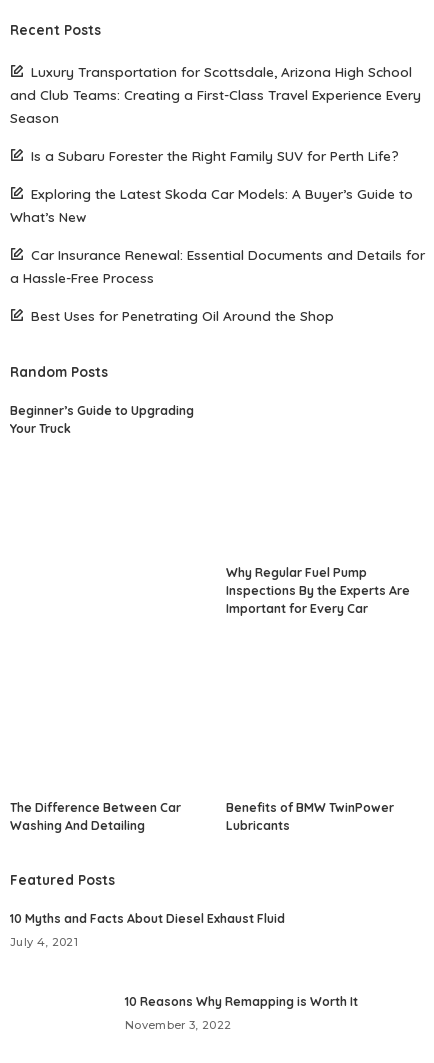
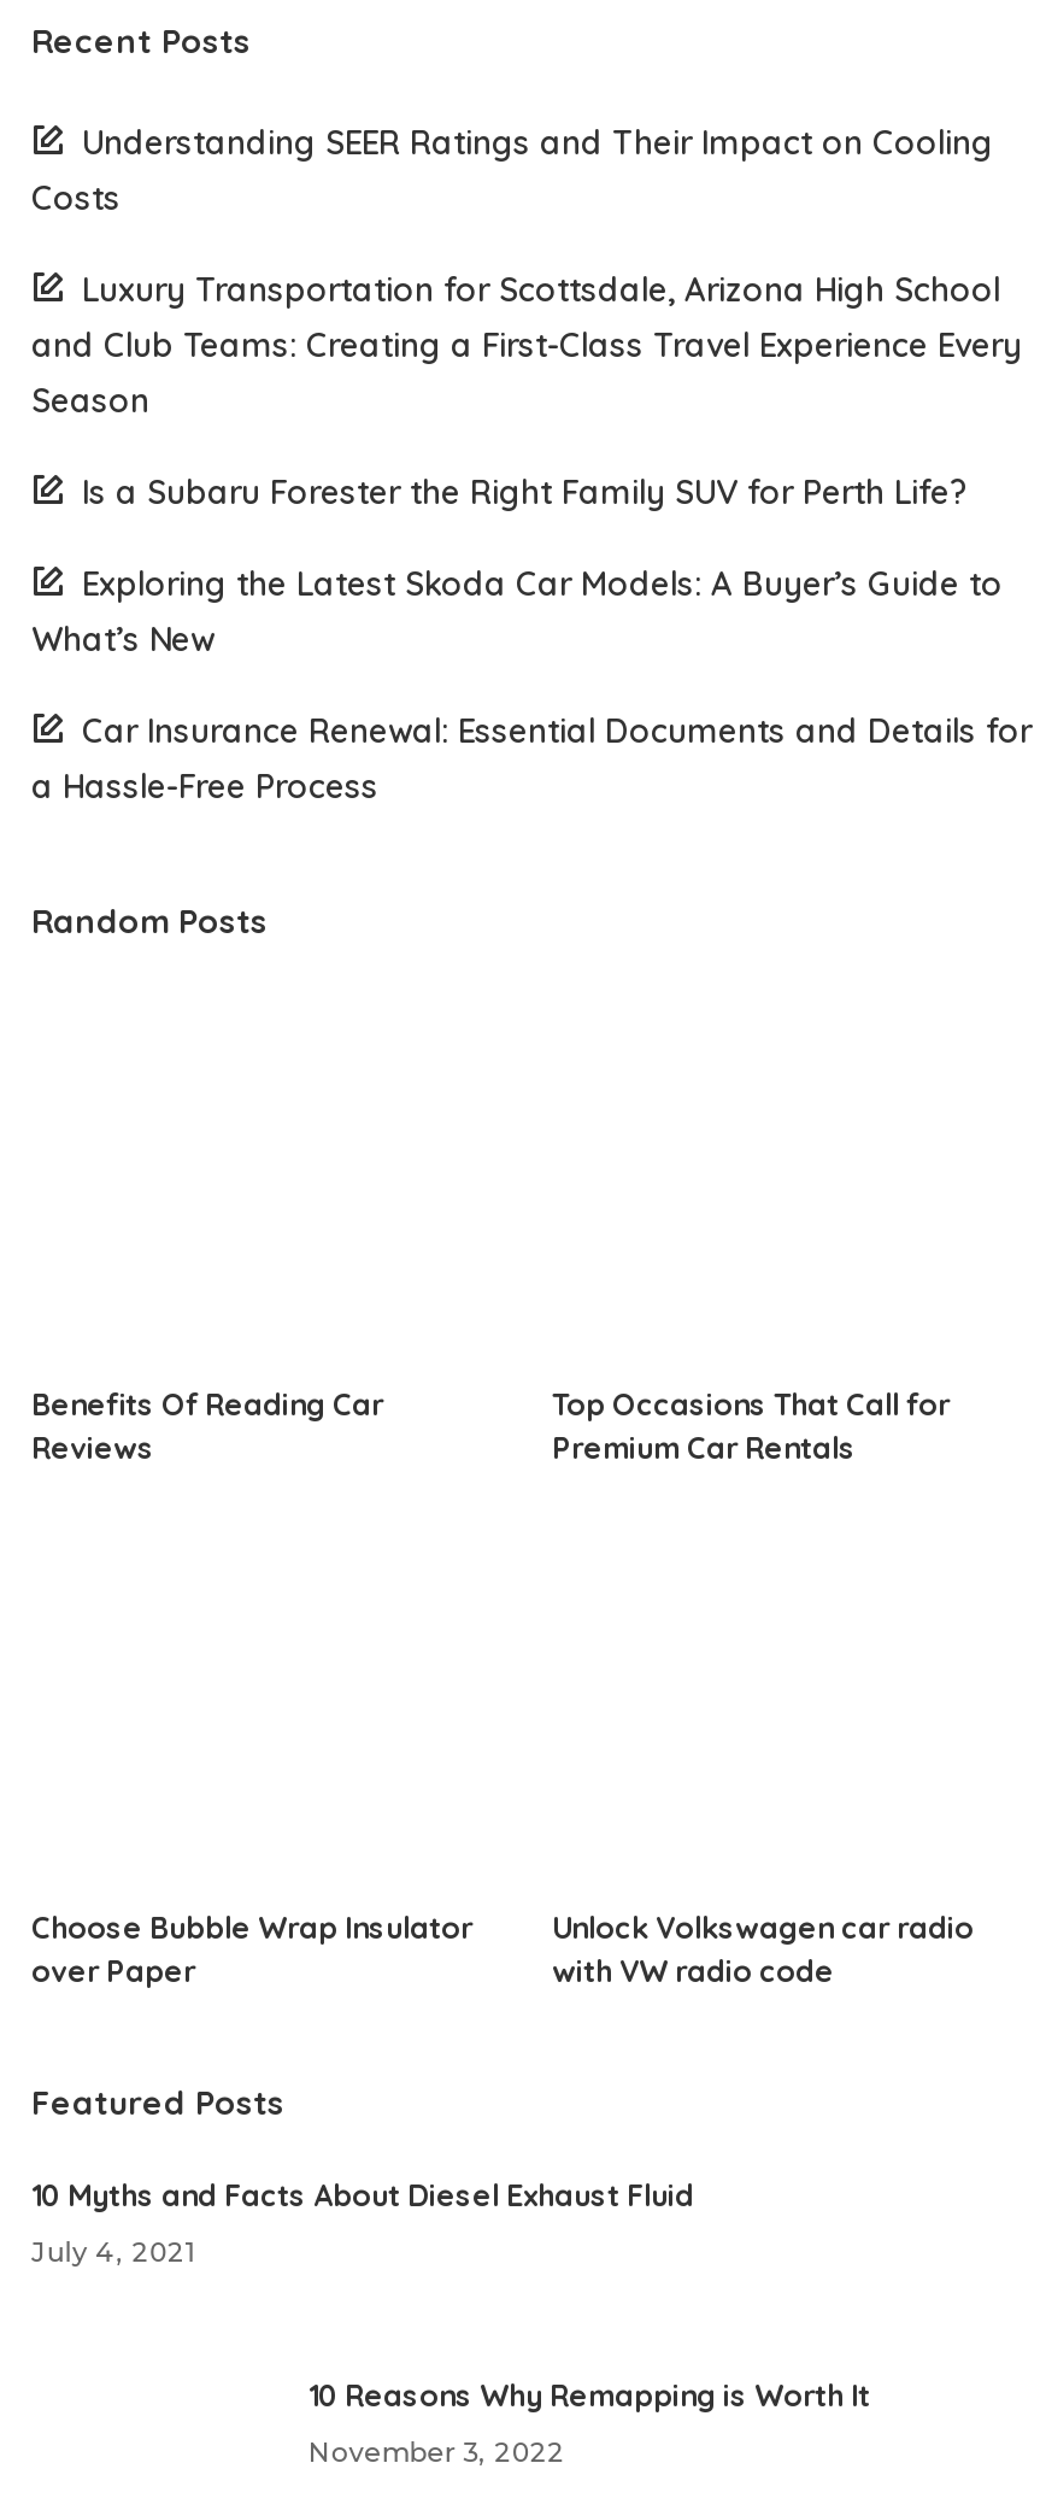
+ Understanding SEER Ratings and Their Impact on Cooling
+ Costs

moved down: Luxury Transportation for Scottsdale, Arizona High School | and Club Teams: Creating a First-Class Travel Experience Every | Season | Is a Subaru Forester the Right Family SUV for Perth Life? | Exploring the Latest Skoda Car Models: A Buyer’s Guide to | What’s New | Car Insurance Renewal: Essential Documents and Details for | a Hassle-Free Process

- Best Uses for Penetrating Oil Around the Shop

moved down: Random Posts

- Beginner’s Guide to Upgrading
- Your Truck
+ Benefits Of Reading Car
+ Reviews

- Why Regular Fuel Pump
- Inspections By the Experts Are
- Important for Every Car
+ Top Occasions That Call for
+ Premium Car Rentals

- The Difference Between Car
- Washing And Detailing
+ Choose Bubble Wrap Insulator
+ over Paper

- Benefits of BMW TwinPower
- Lubricants
+ Unlock Volkswagen car radio
+ with VW radio code
